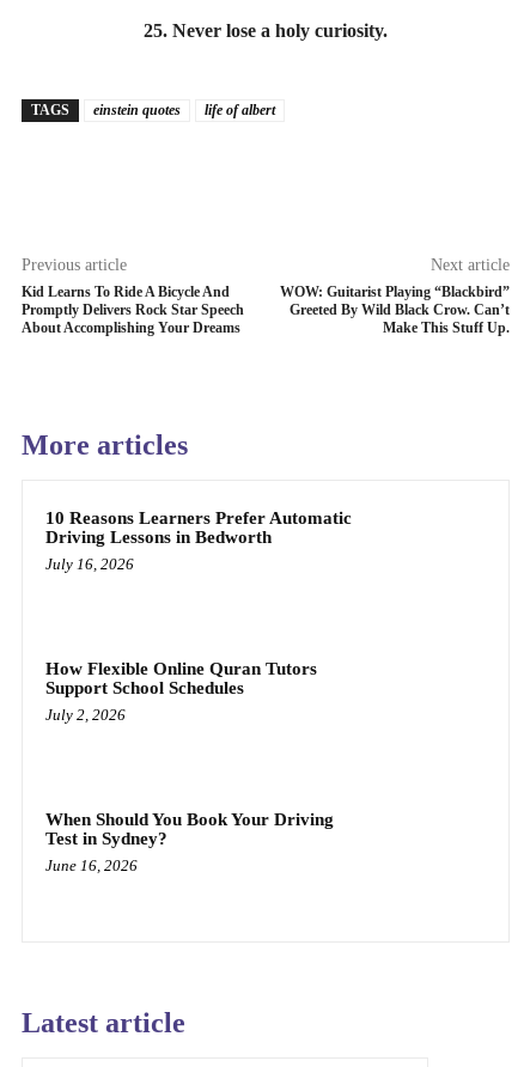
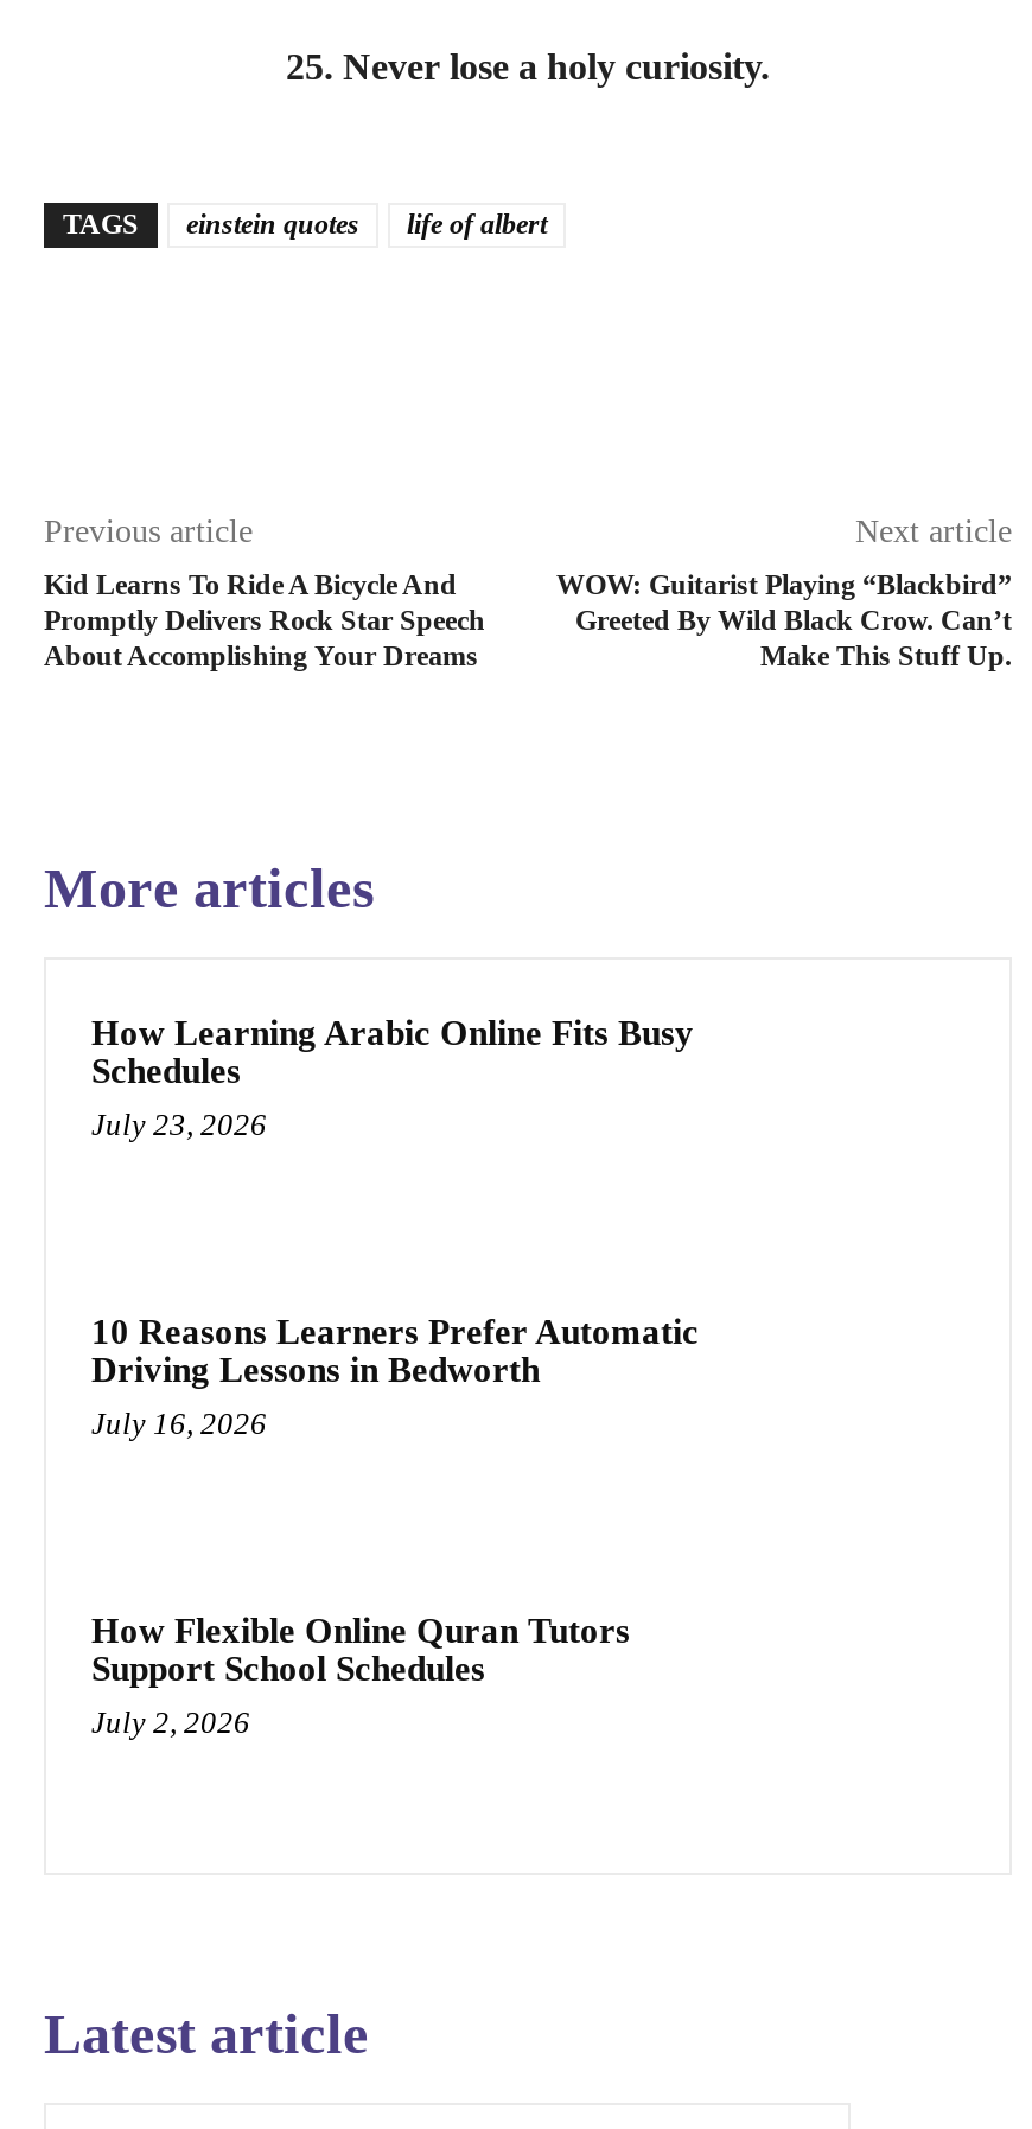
+ How Learning Arabic Online Fits Busy
+ Schedules
+ July 23, 2026

moved down: 10 Reasons Learners Prefer Automatic | Driving Lessons in Bedworth | July 16, 2026 | How Flexible Online Quran Tutors | Support School Schedules | July 2, 2026

- When Should You Book Your Driving
- Test in Sydney?
- June 16, 2026
